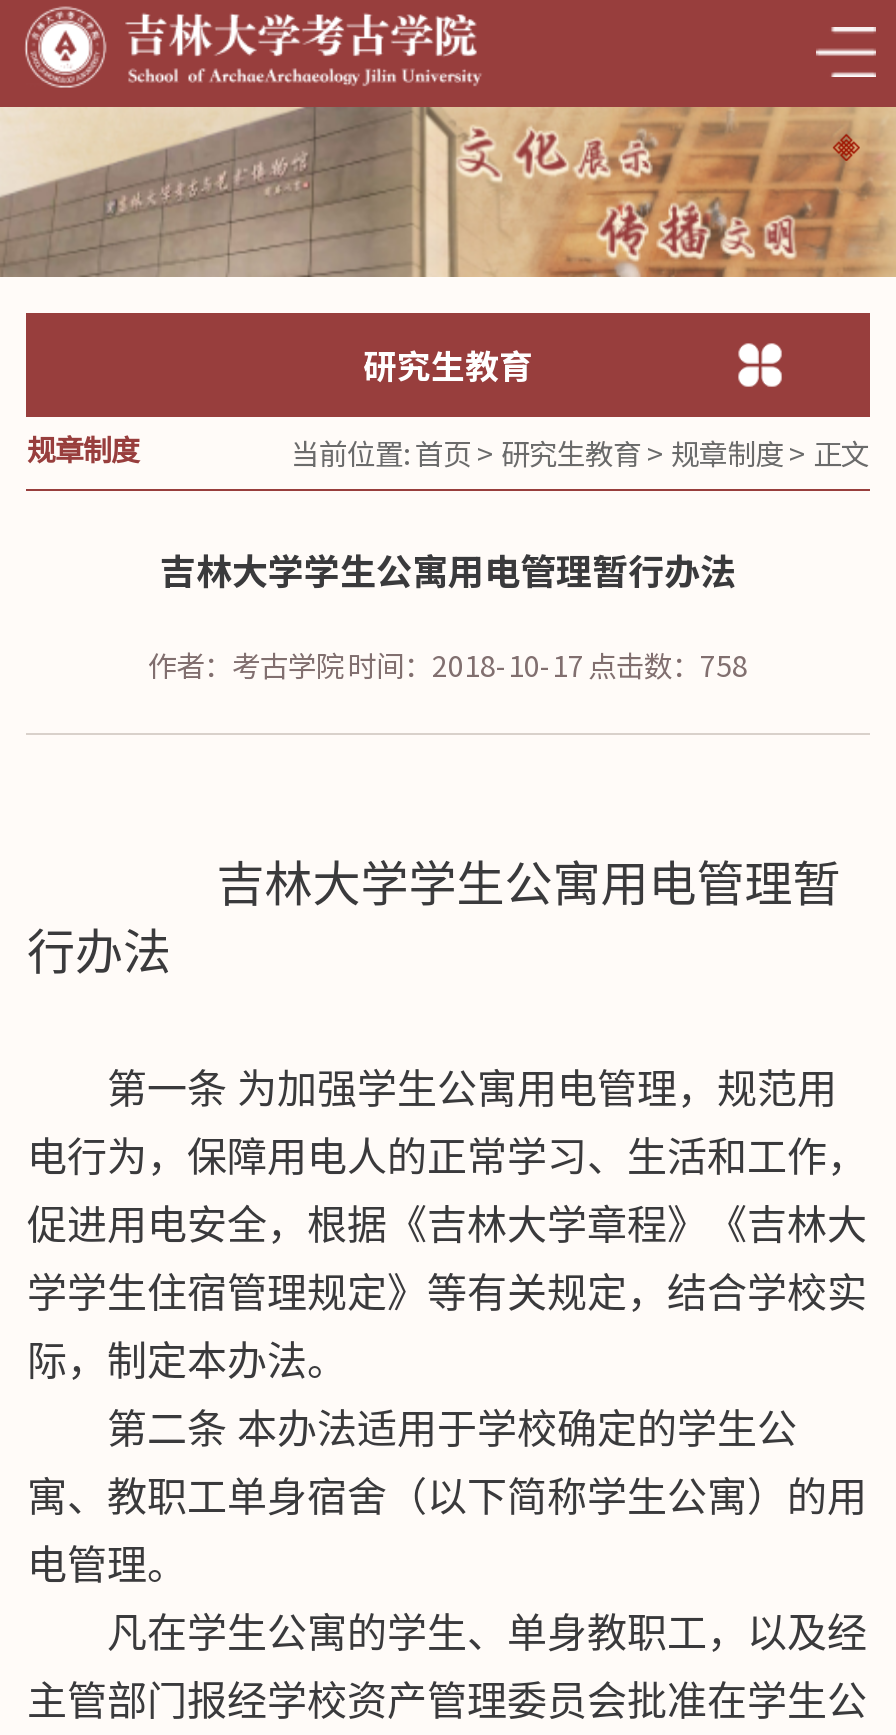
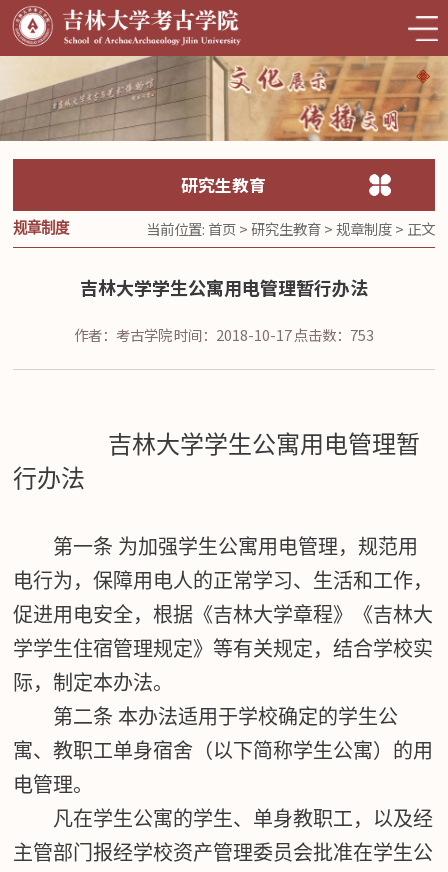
- 作者：考古学院 时间：2018-10-17 点击数：758
+ 作者：考古学院 时间：2018-10-17 点击数：753
